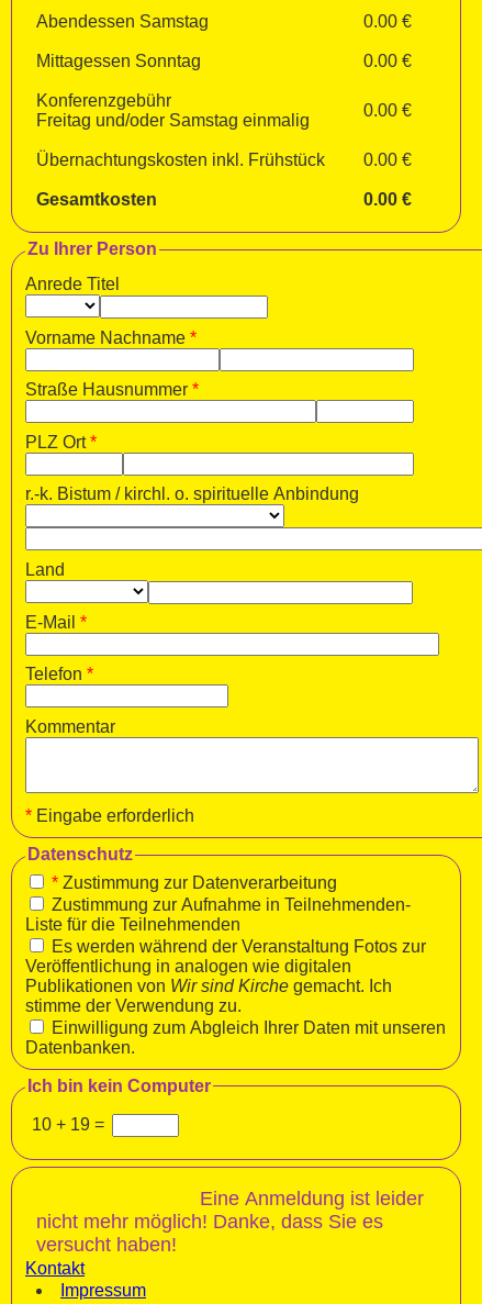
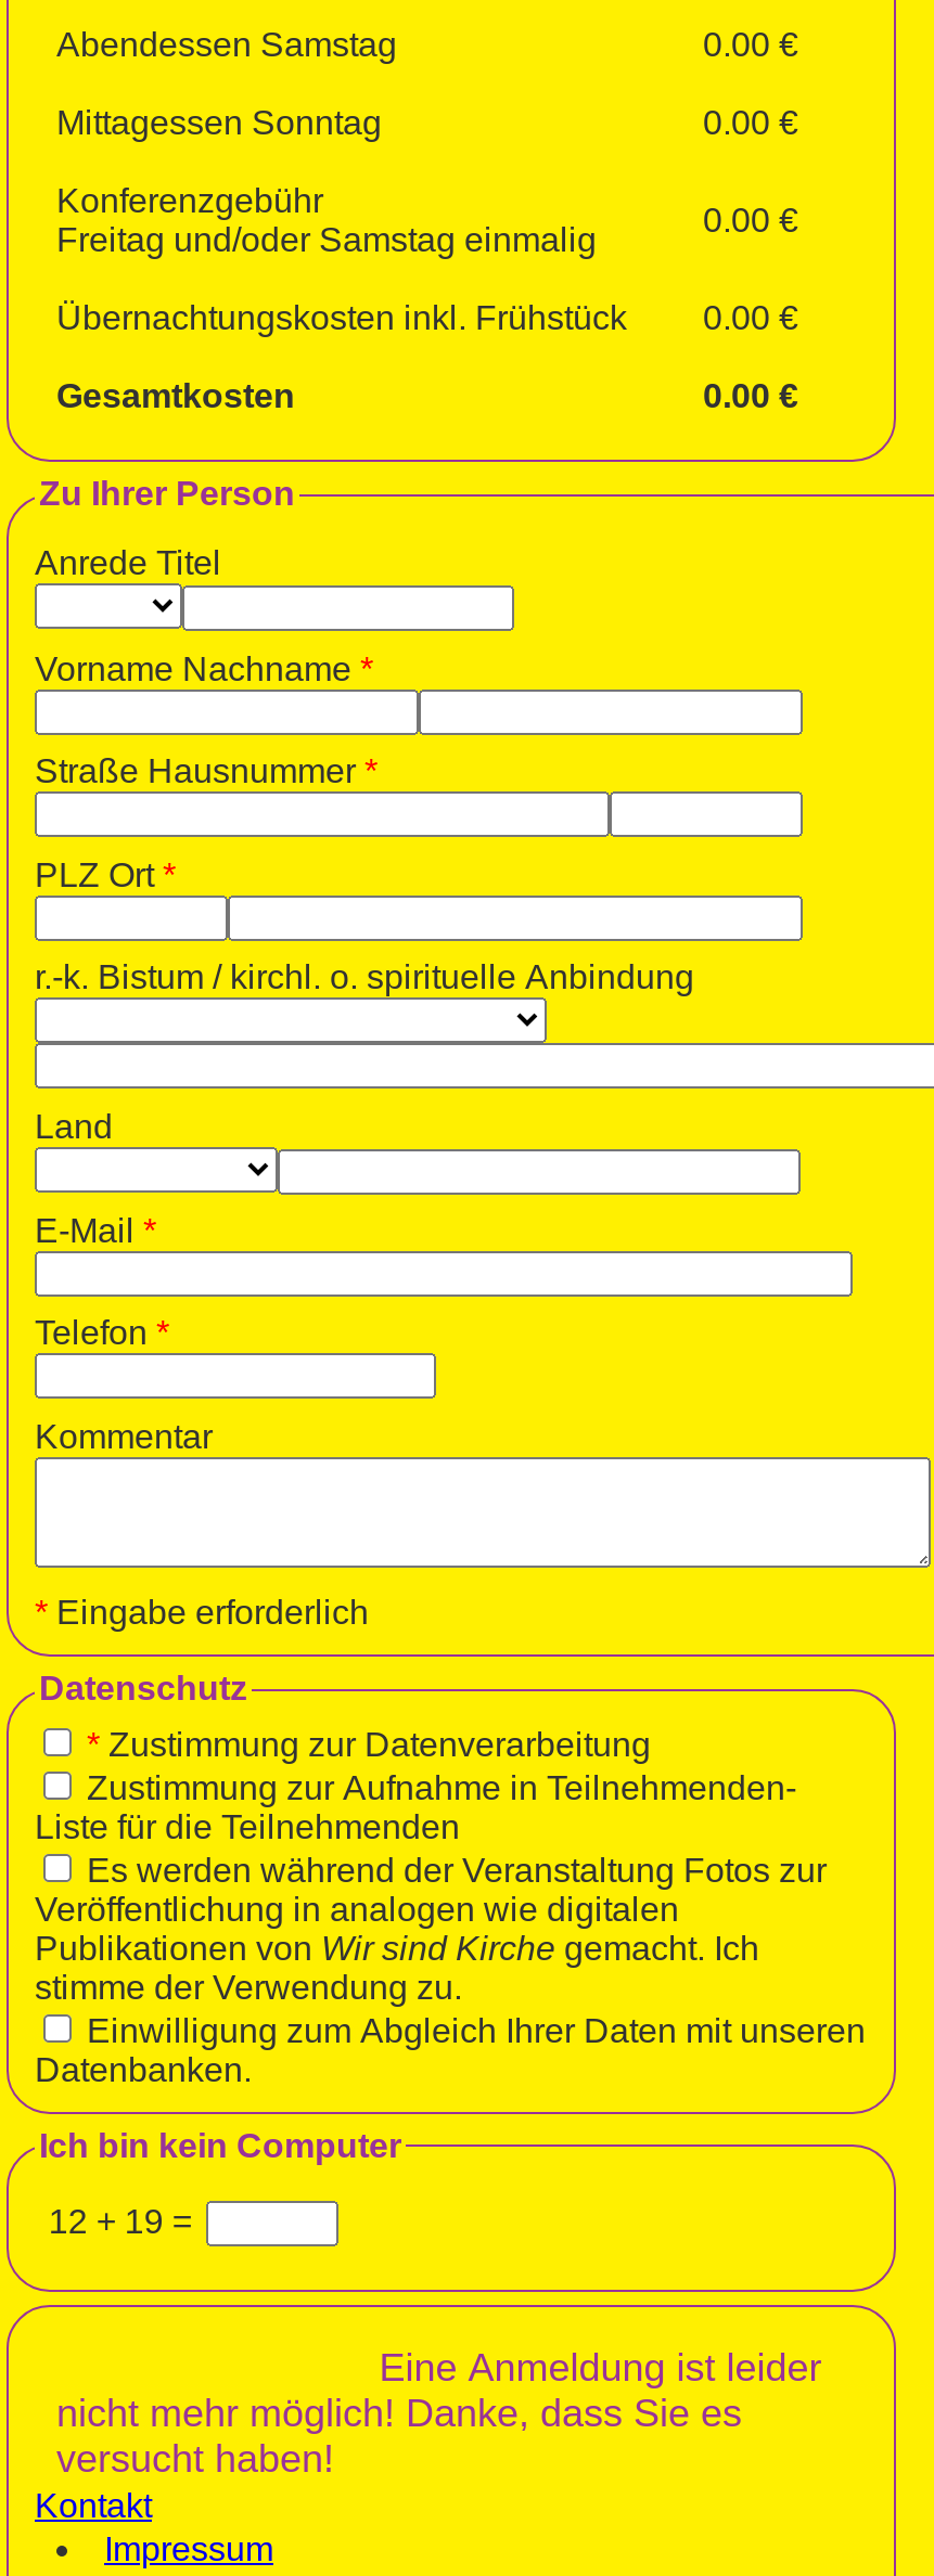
- 10 + 19 =
+ 12 + 19 =
